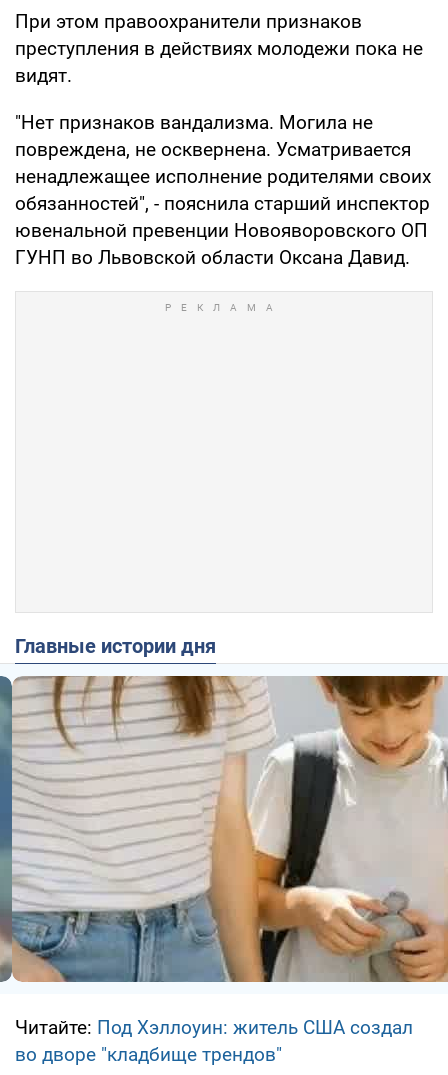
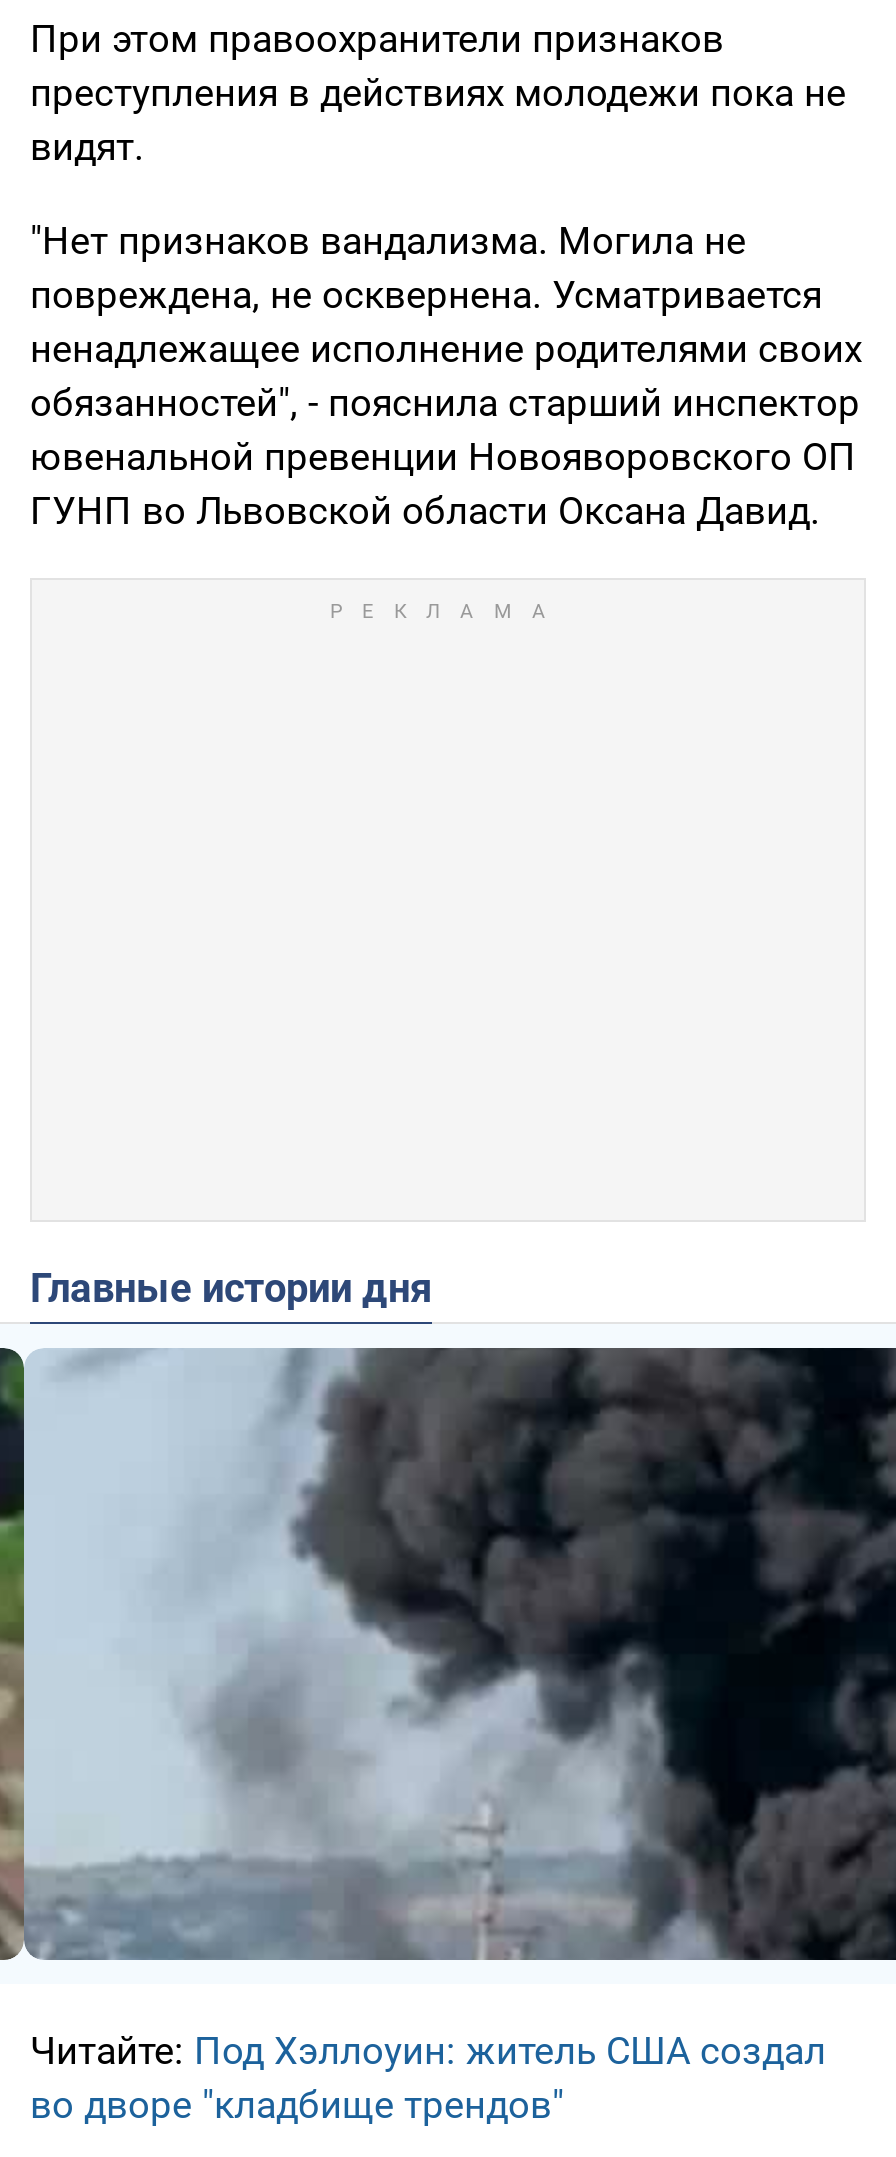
- [image]
+ [image]
